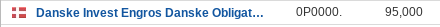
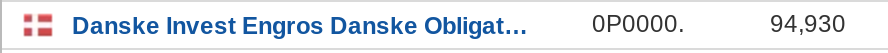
- 95,000
+ 94,930
